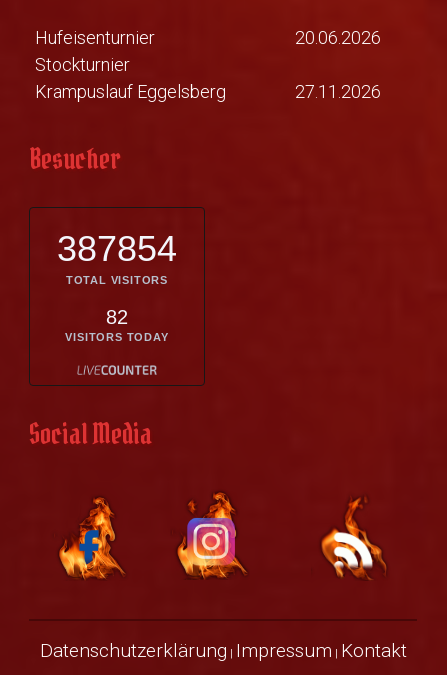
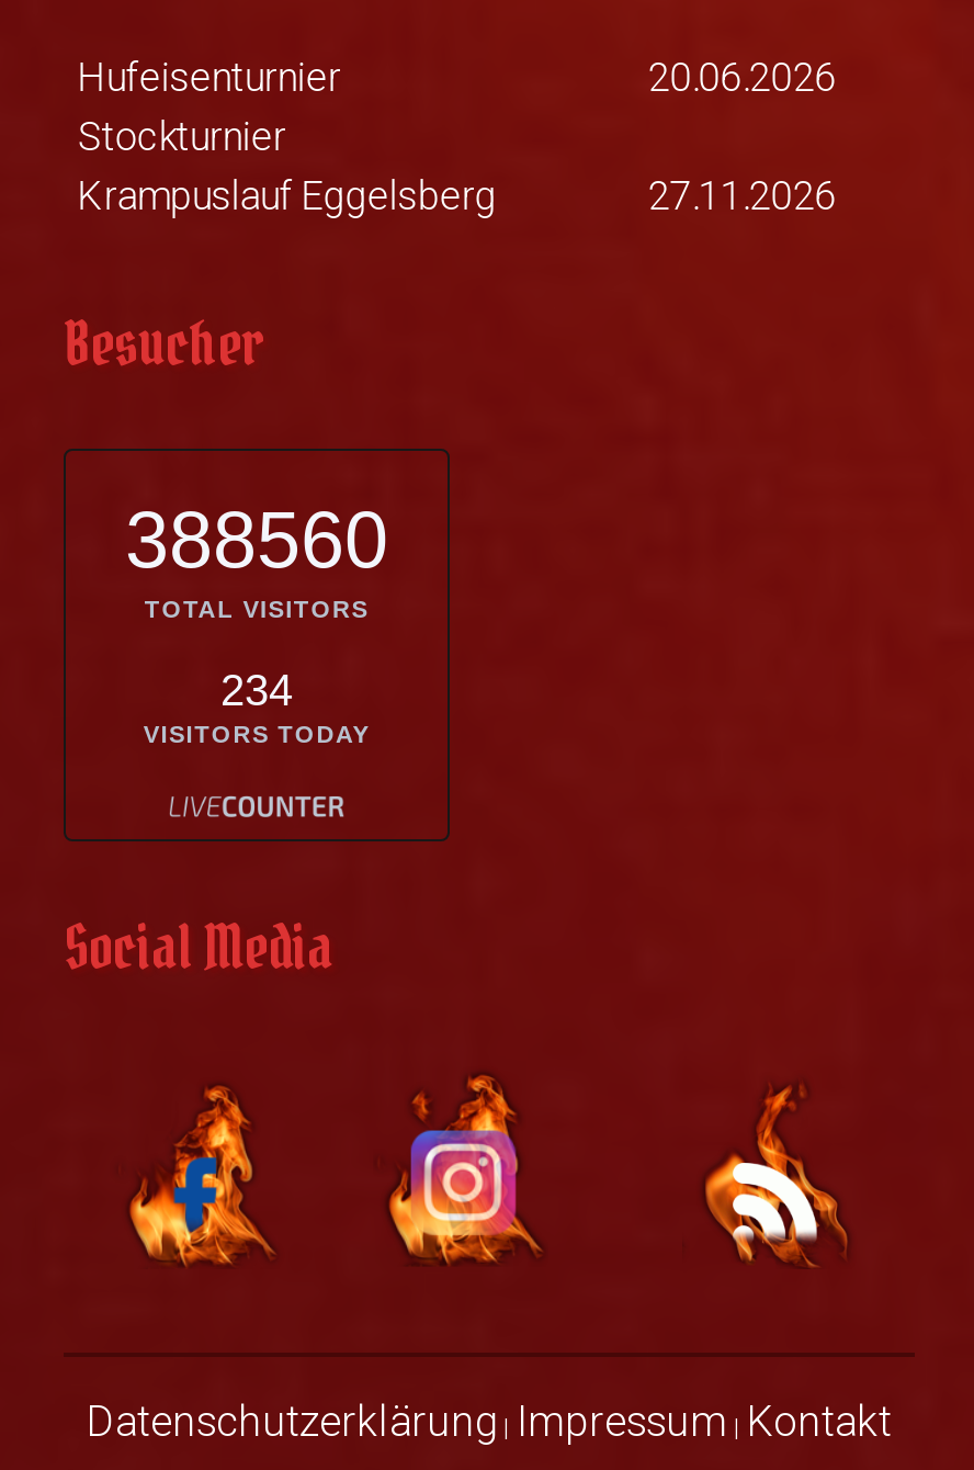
- 387854
+ 388560

- 82
+ 234
